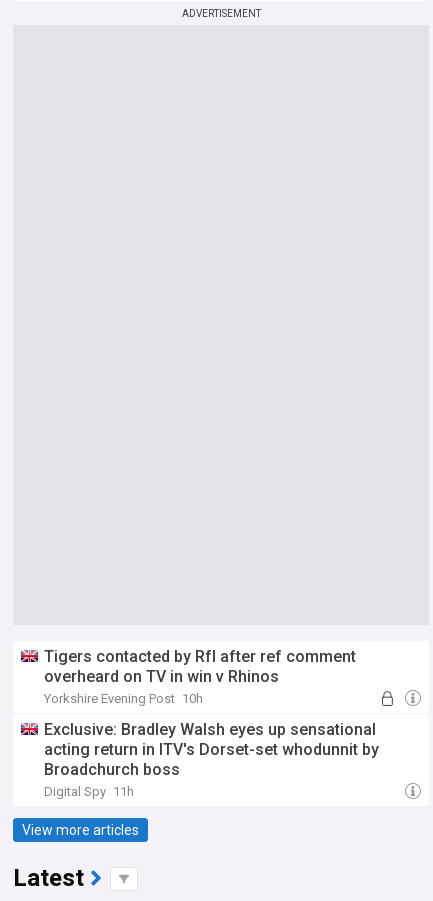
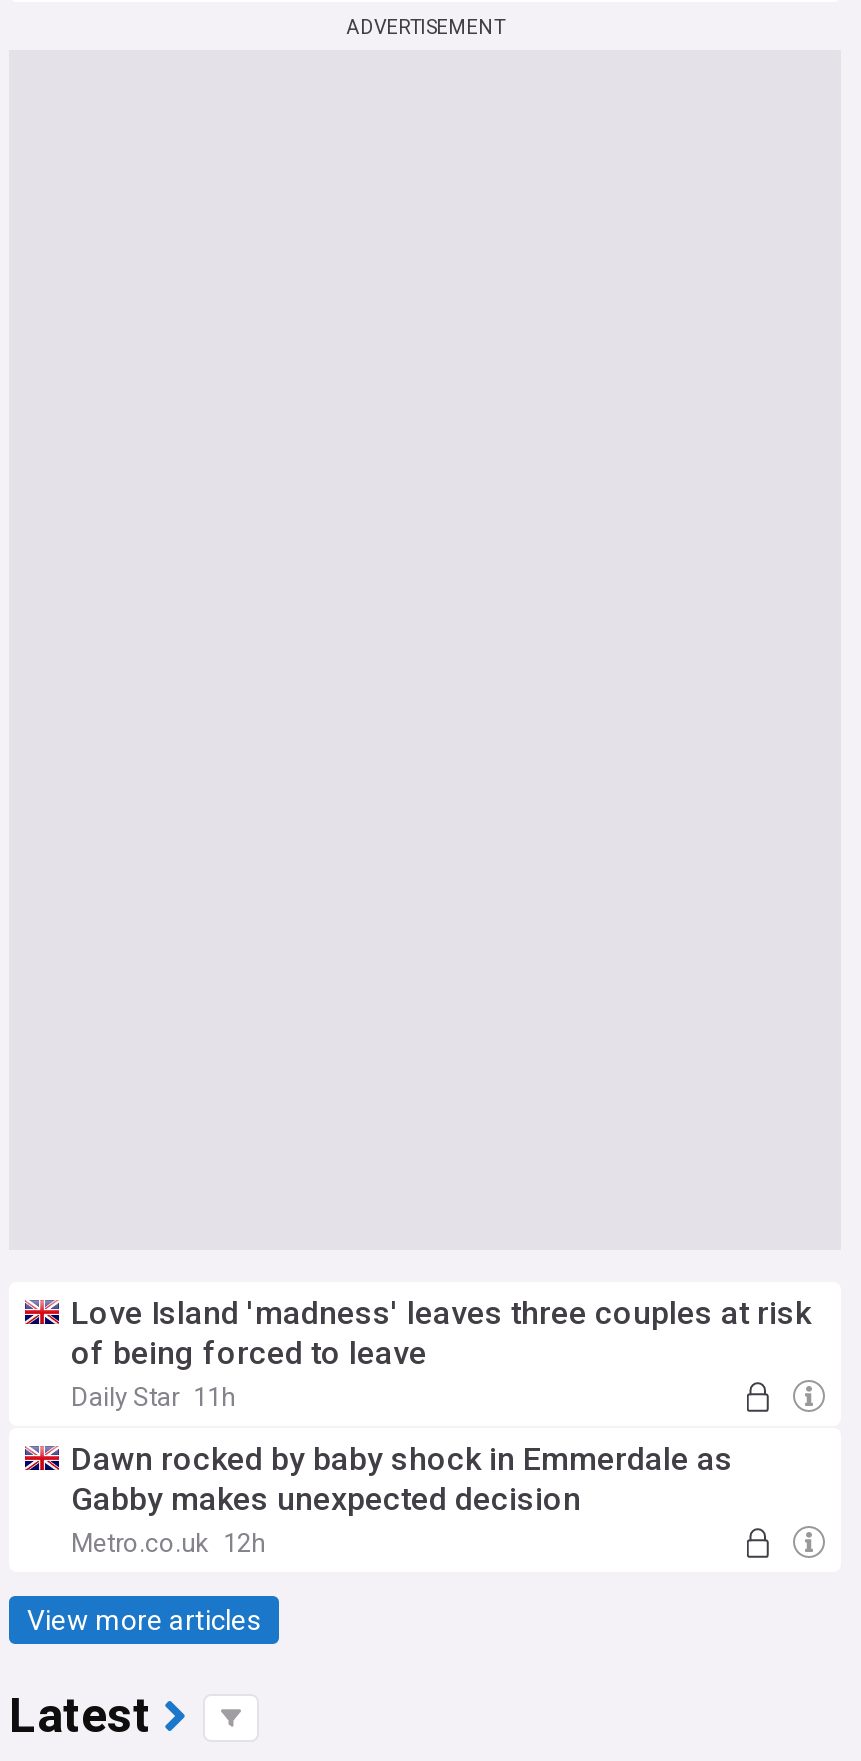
- Tigers contacted by Rfl after ref comment
- overheard on TV in win v Rhinos
- Yorkshire Evening Post 10h
+ Love Island 'madness' leaves three couples at risk
+ of being forced to leave
+ Daily Star 11h

- Exclusive: Bradley Walsh eyes up sensational
- acting return in ITV's Dorset-set whodunnit by
- Broadchurch boss
- Digital Spy 11h
+ Dawn rocked by baby shock in Emmerdale as
+ Gabby makes unexpected decision
+ Metro.co.uk 12h
